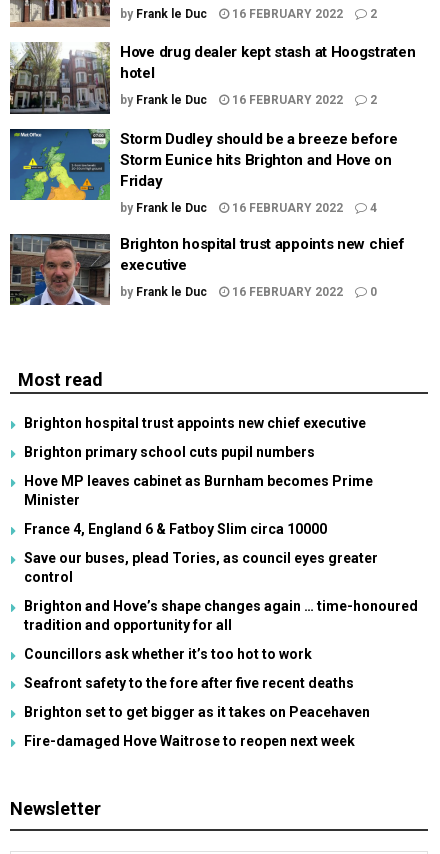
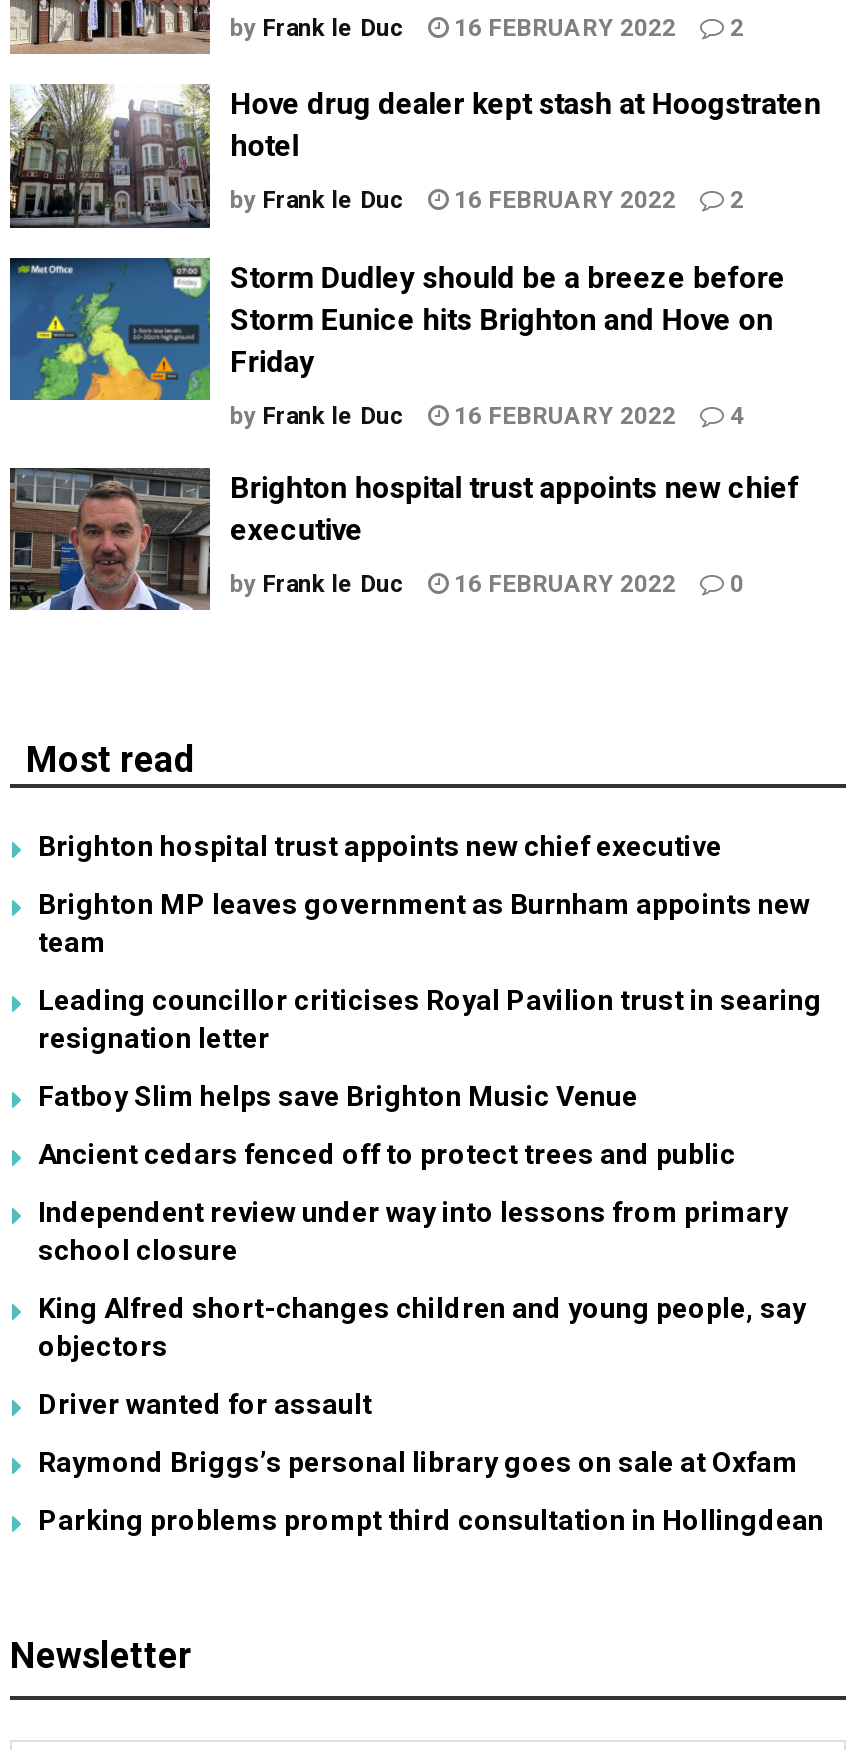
- Brighton primary school cuts pupil numbers
+ Brighton MP leaves government as Burnham appoints new
+ team

- Hove MP leaves cabinet as Burnham becomes Prime
- Minister
+ Leading councillor criticises Royal Pavilion trust in searing
+ resignation letter

- France 4, England 6 & Fatboy Slim circa 10000
+ Fatboy Slim helps save Brighton Music Venue

- Save our buses, plead Tories, as council eyes greater
- control
+ Ancient cedars fenced off to protect trees and public

- Brighton and Hove’s shape changes again … time-honoured
- tradition and opportunity for all
+ Independent review under way into lessons from primary
+ school closure

- Councillors ask whether it’s too hot to work
+ King Alfred short-changes children and young people, say
+ objectors

- Seafront safety to the fore after five recent deaths
+ Driver wanted for assault

- Brighton set to get bigger as it takes on Peacehaven
+ Raymond Briggs’s personal library goes on sale at Oxfam

- Fire-damaged Hove Waitrose to reopen next week
+ Parking problems prompt third consultation in Hollingdean
